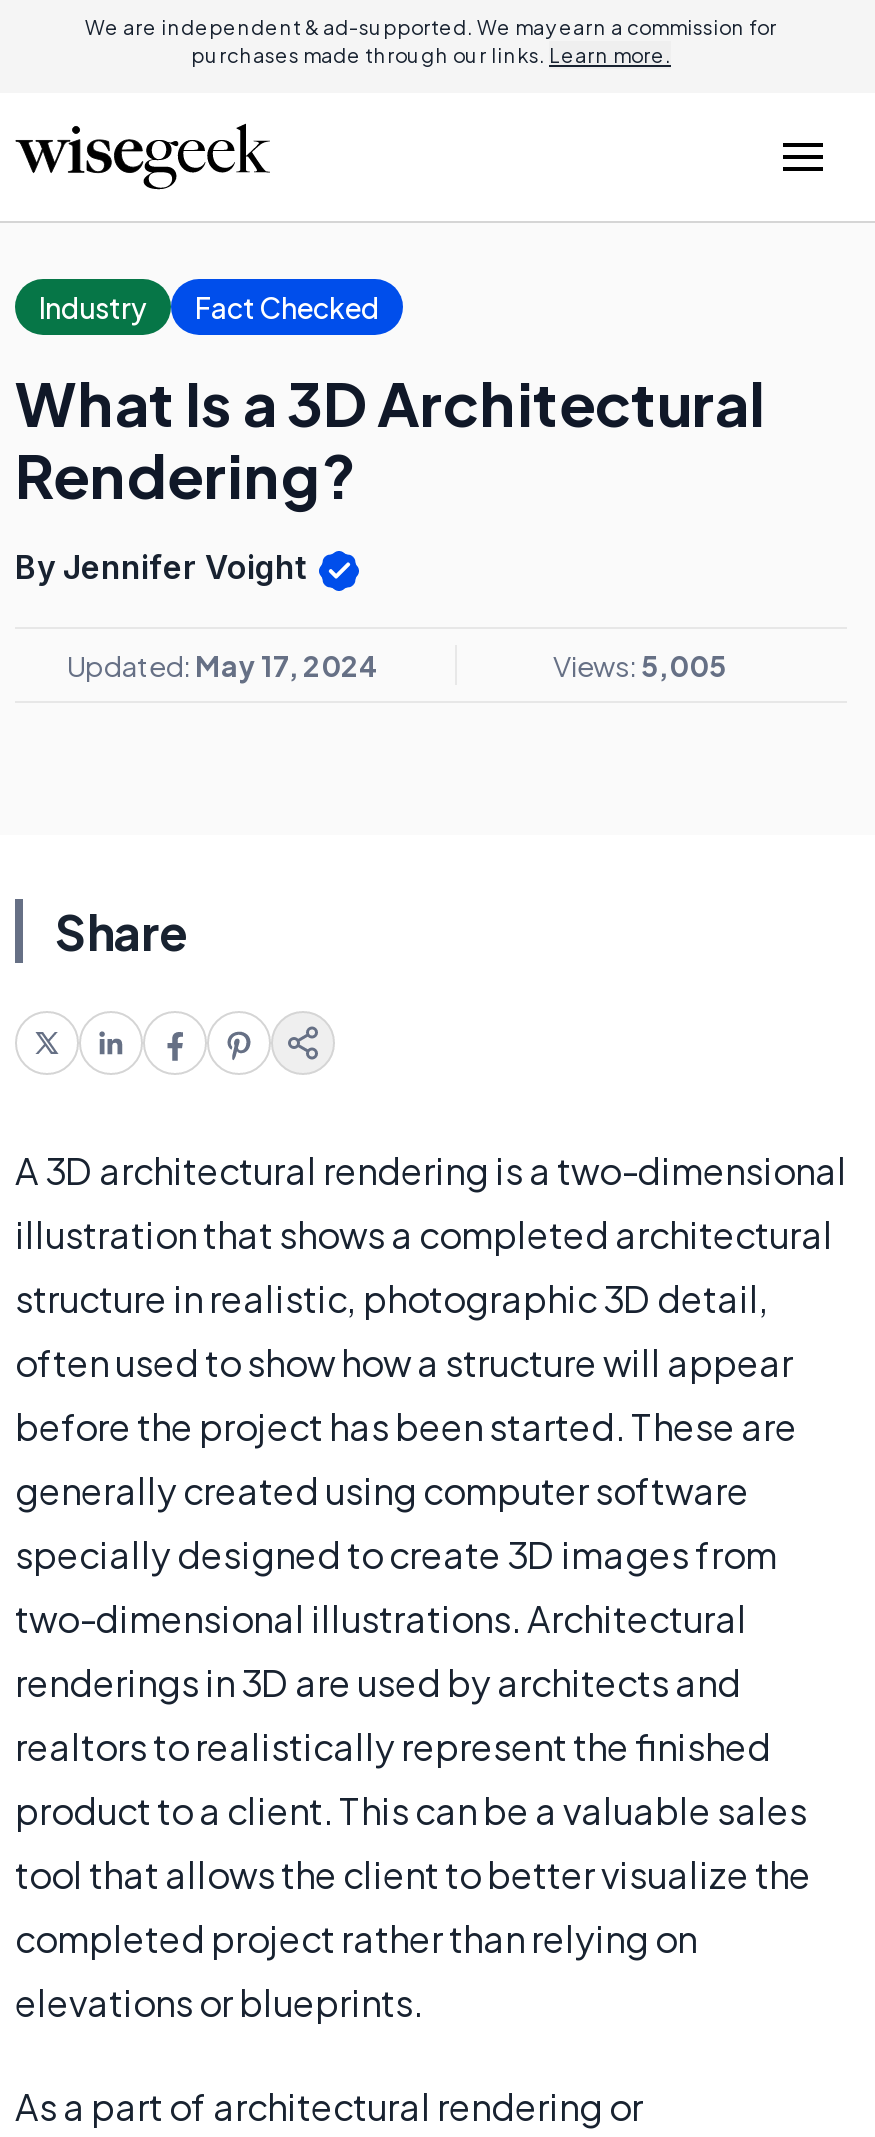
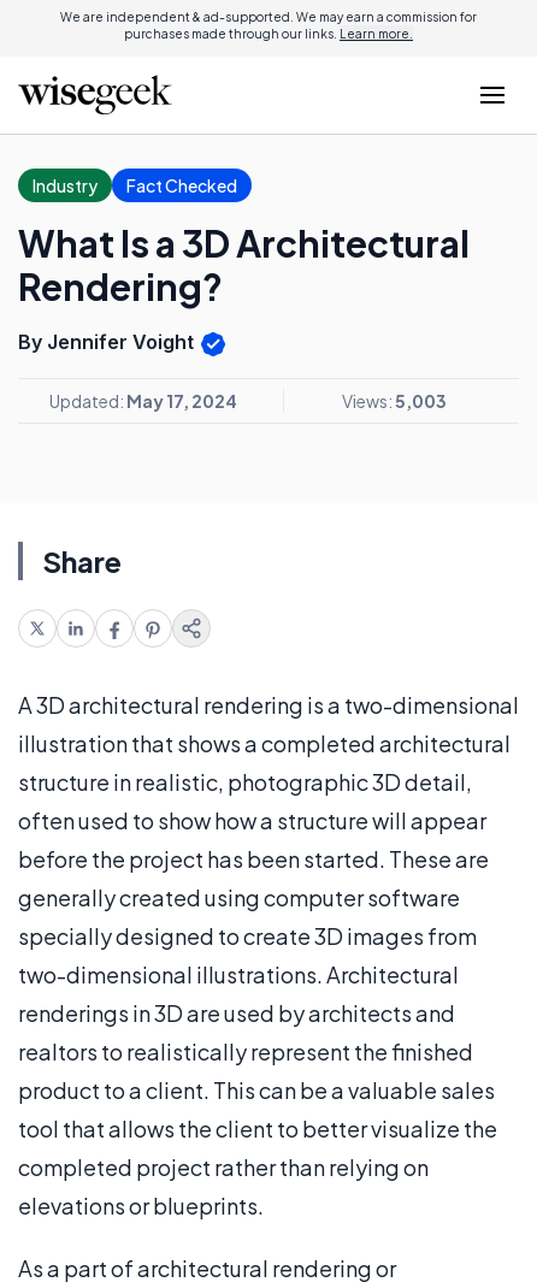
- Views: 5,005
+ Views: 5,003
